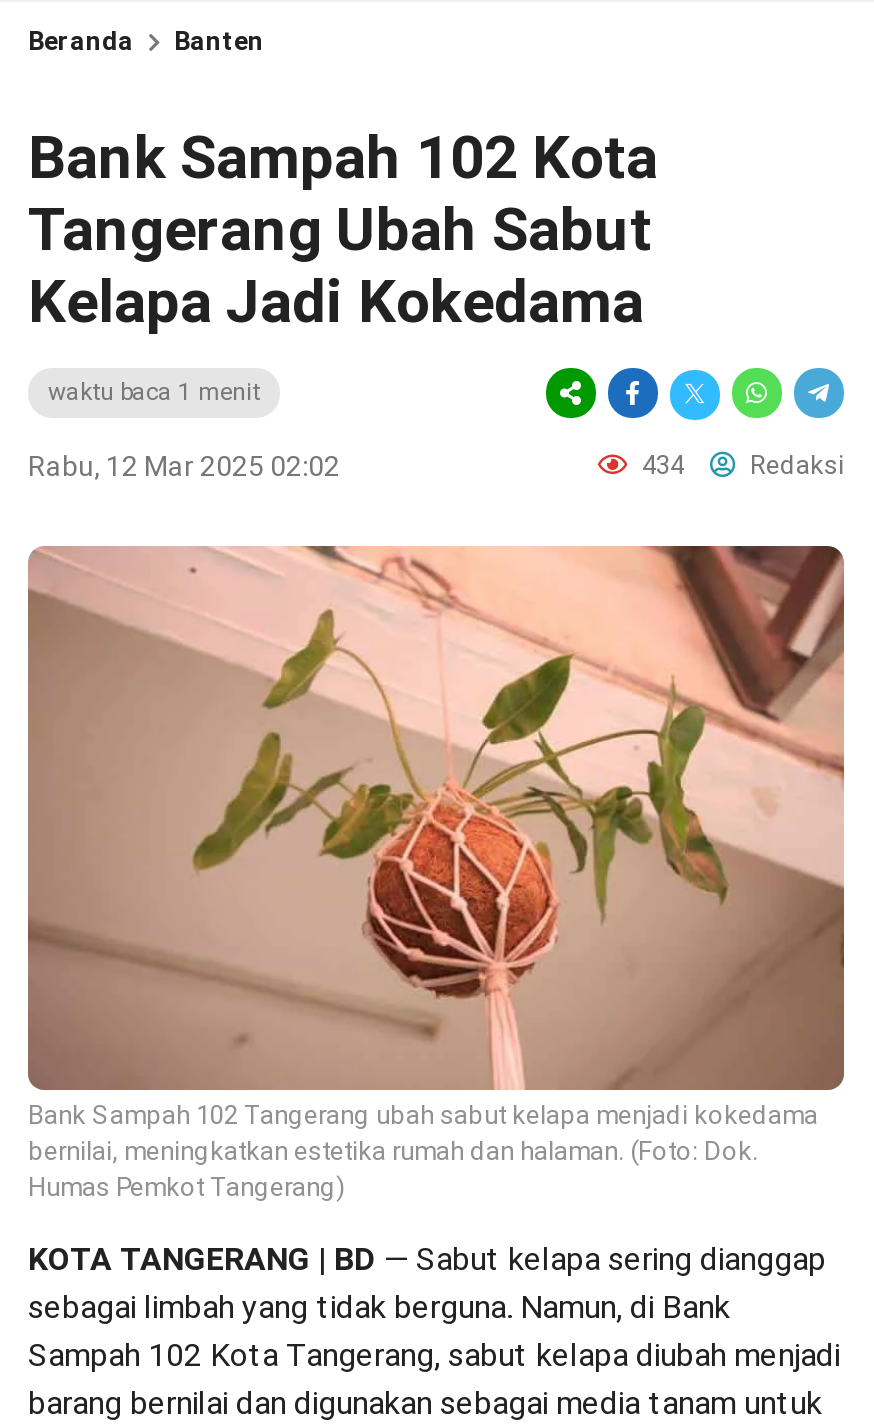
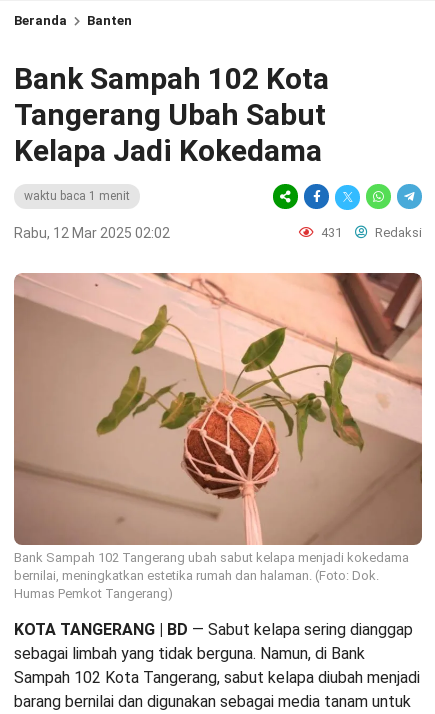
- 434 Redaksi
+ 431 Redaksi
